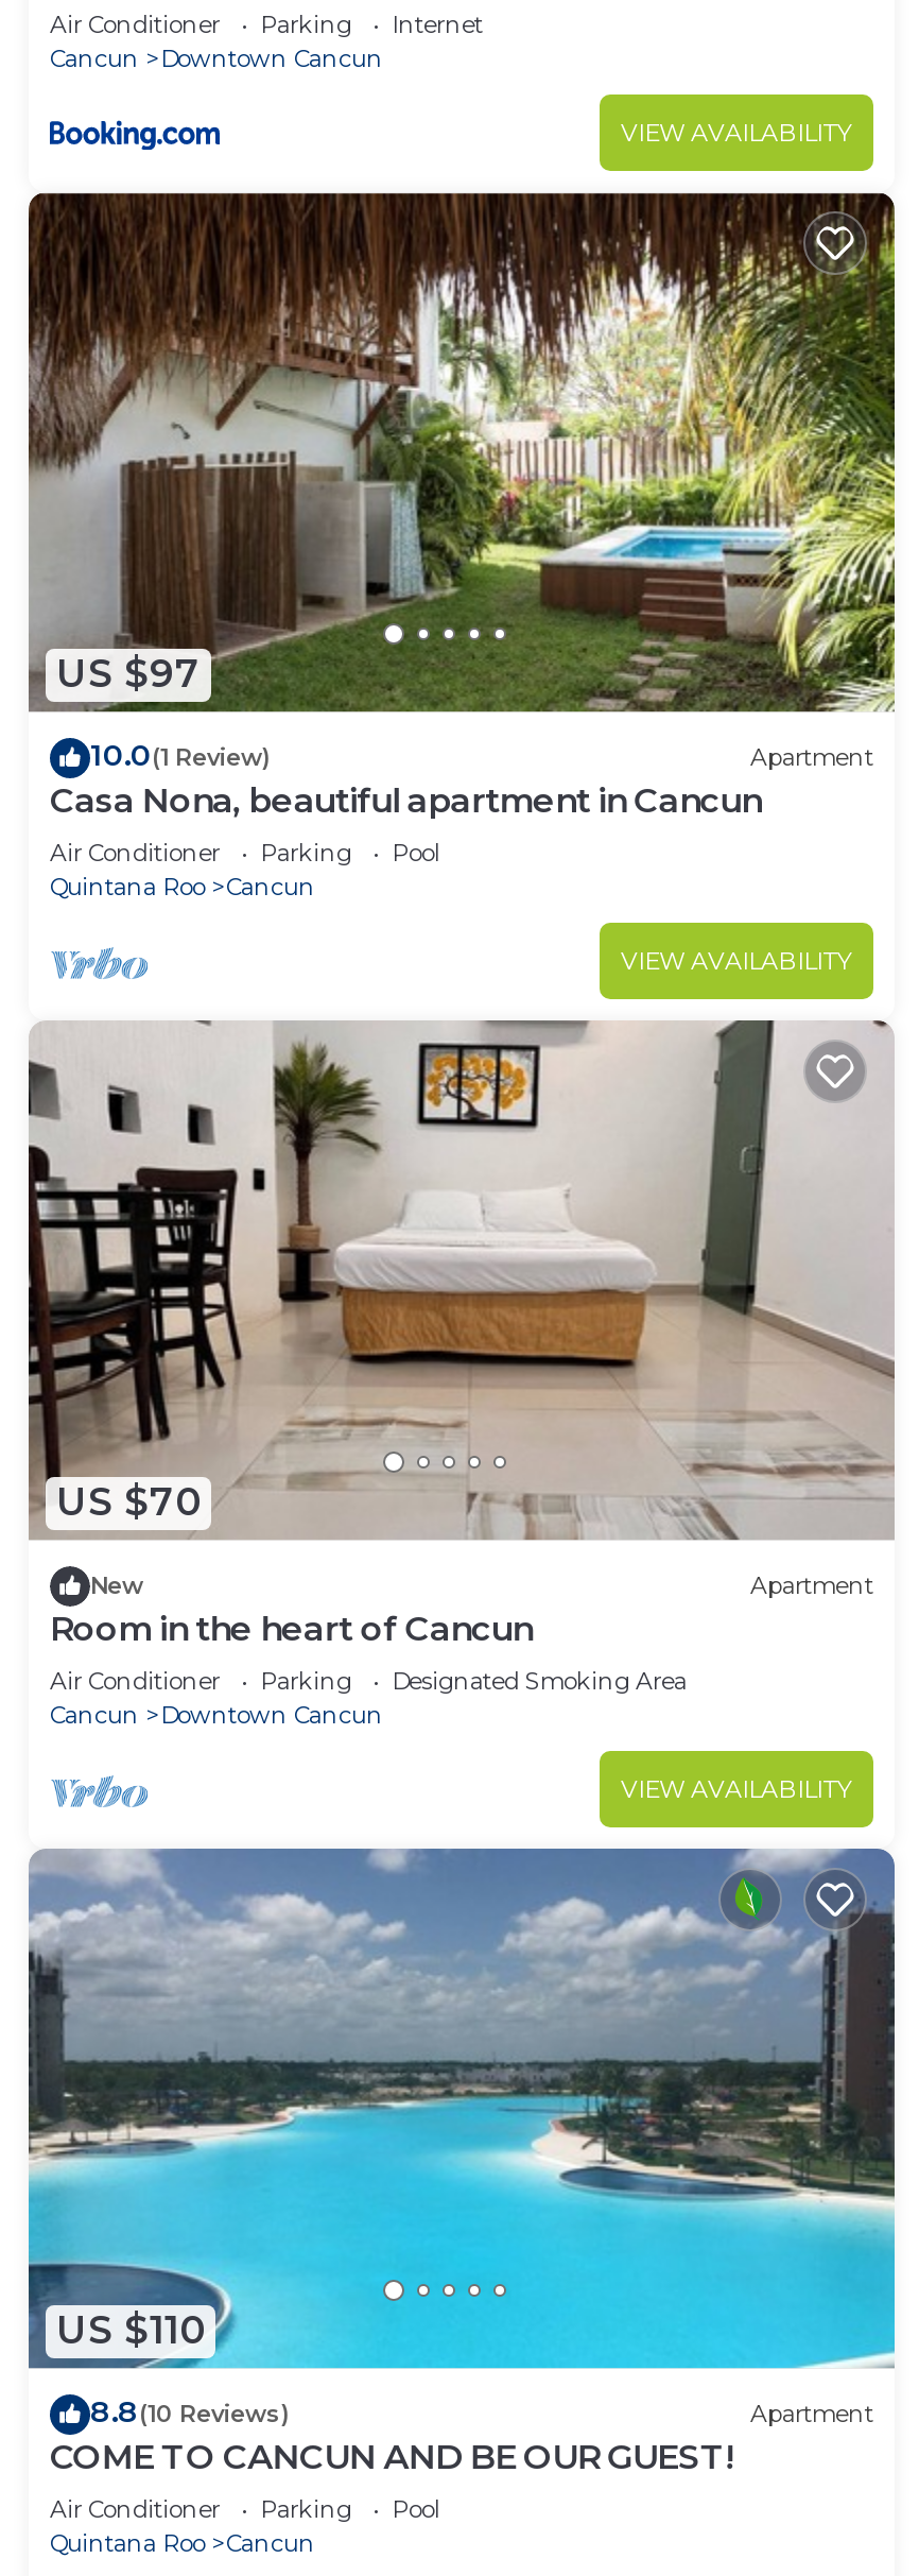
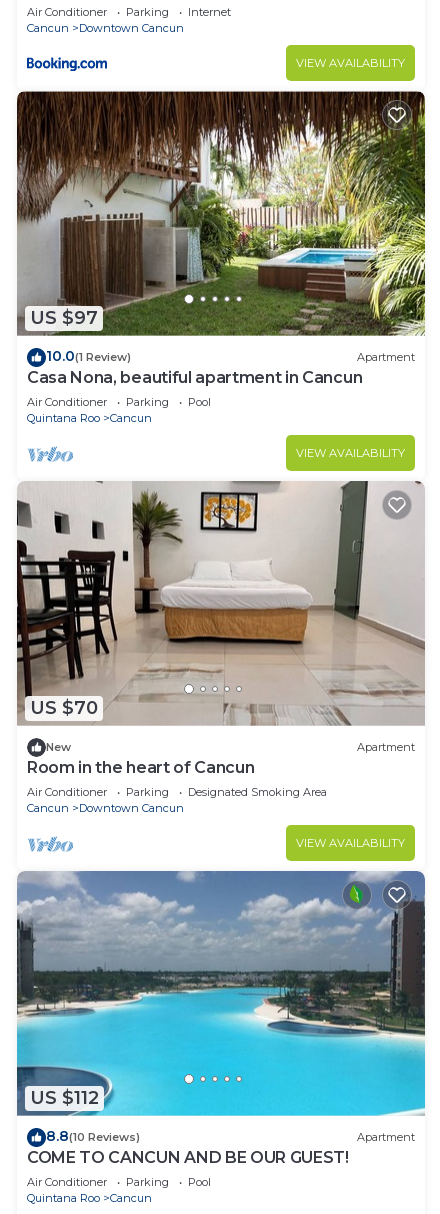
- US $110
+ US $112
